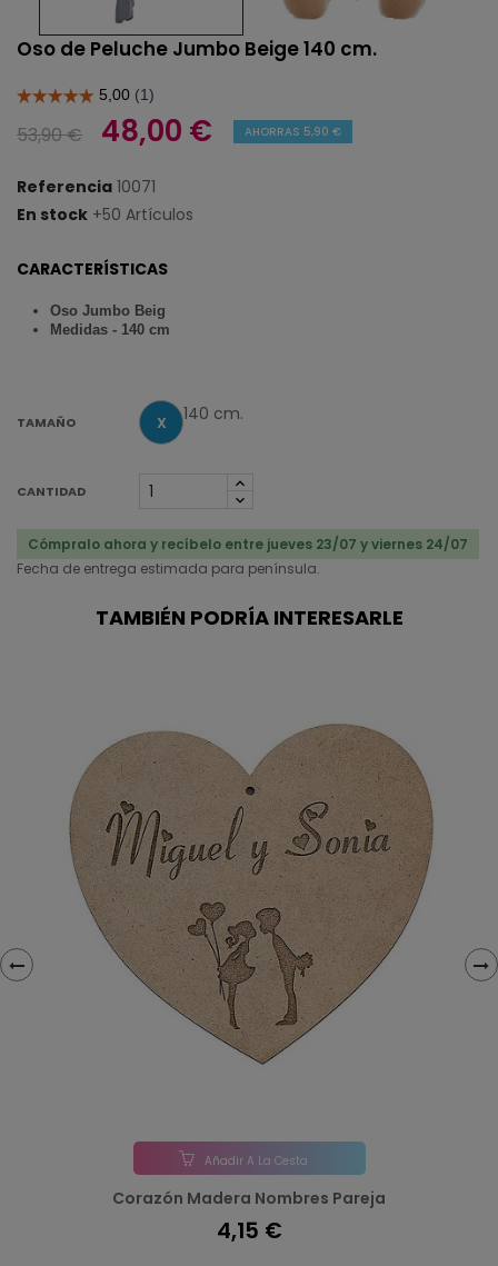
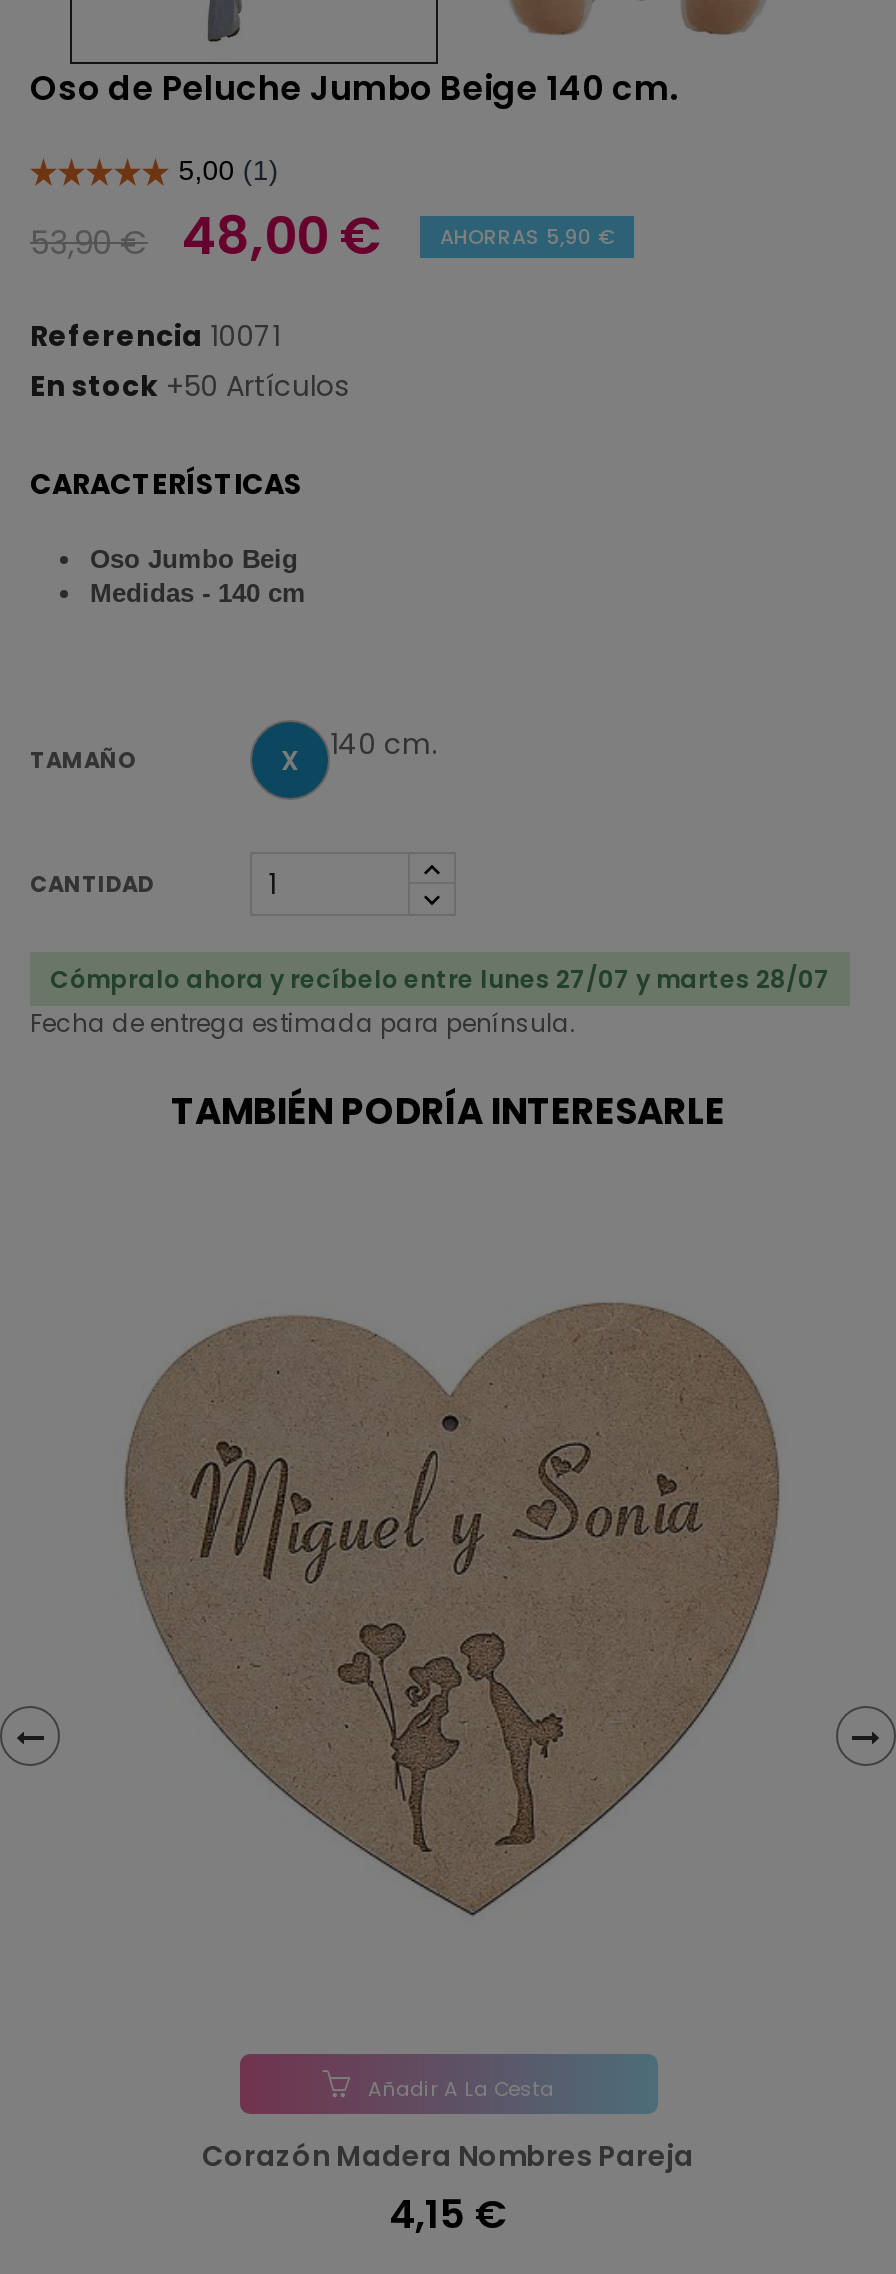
- Cómpralo ahora y recíbelo entre jueves 23/07 y viernes 24/07
+ Cómpralo ahora y recíbelo entre lunes 27/07 y martes 28/07
